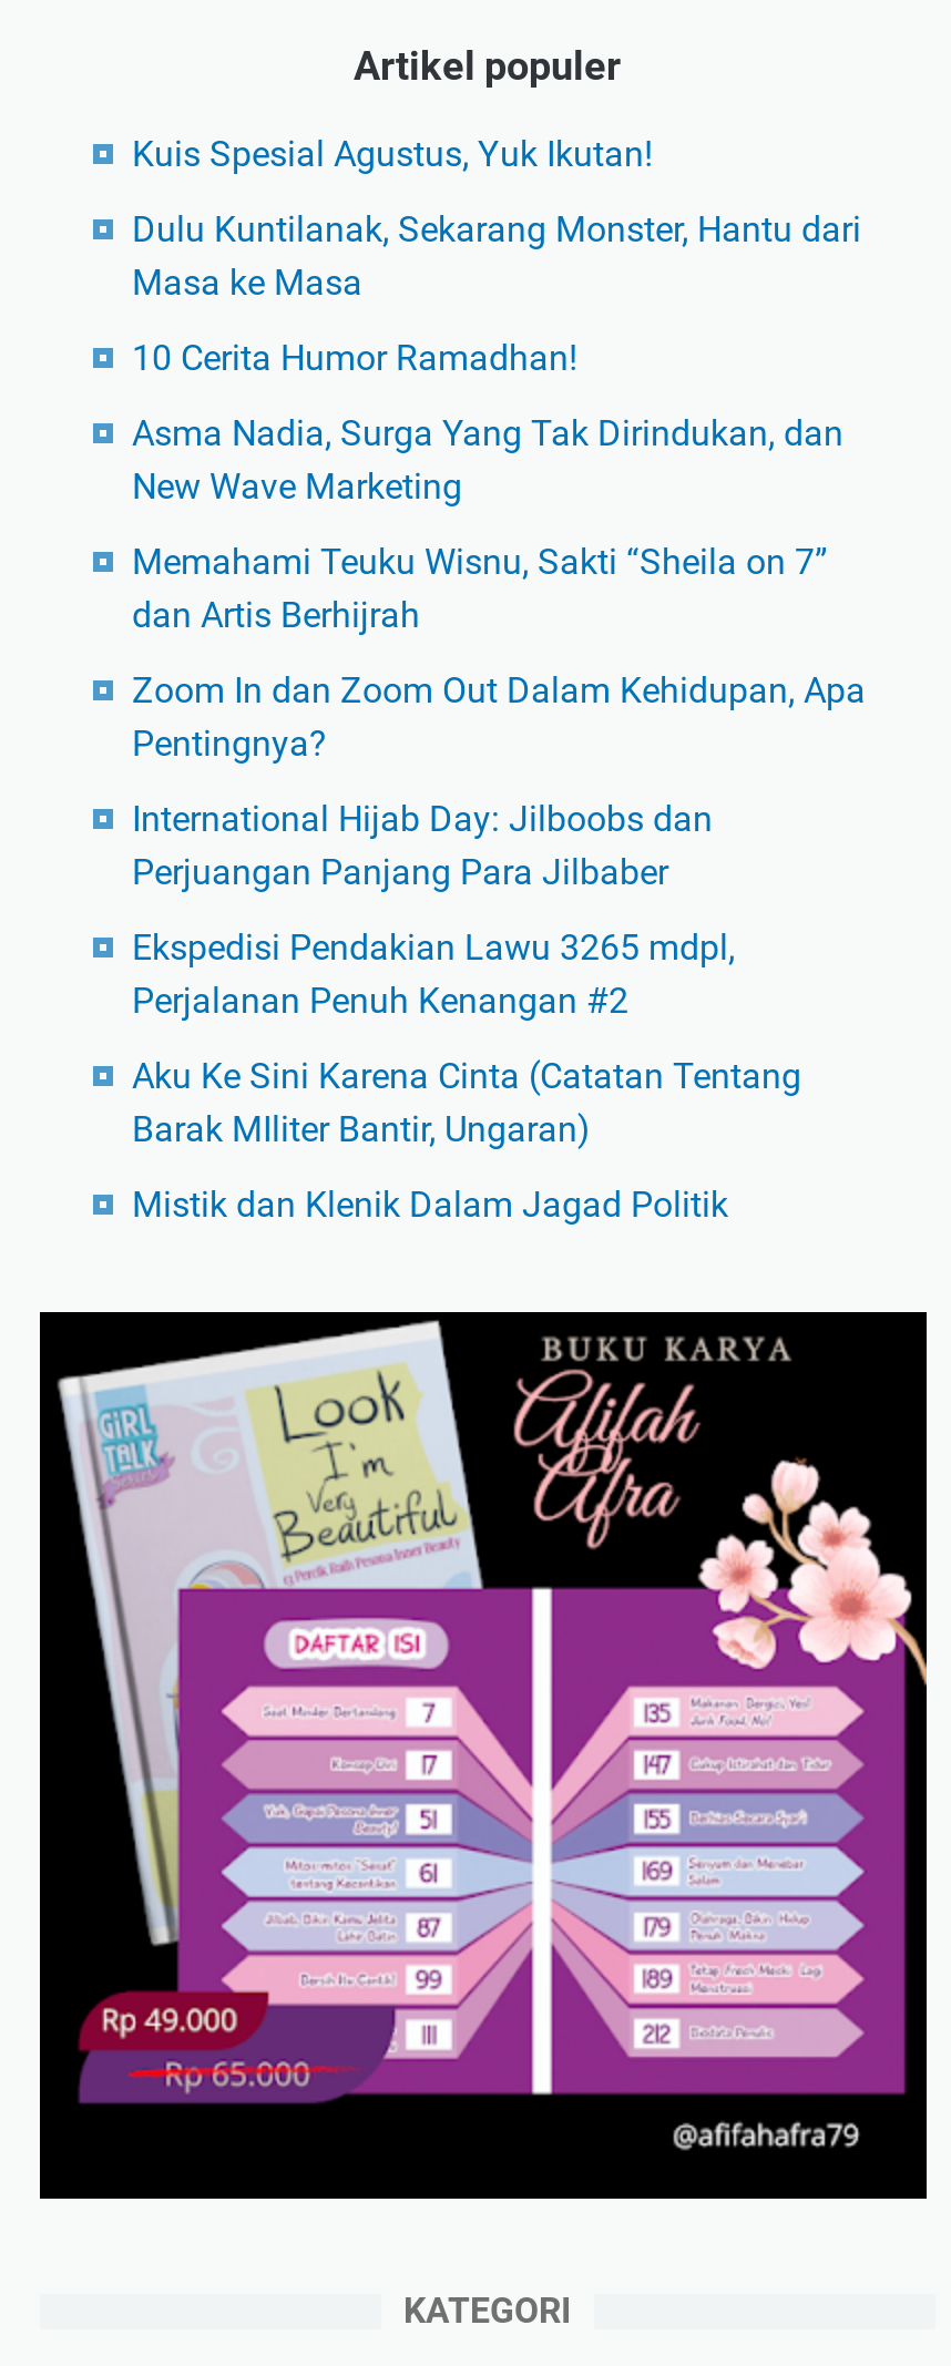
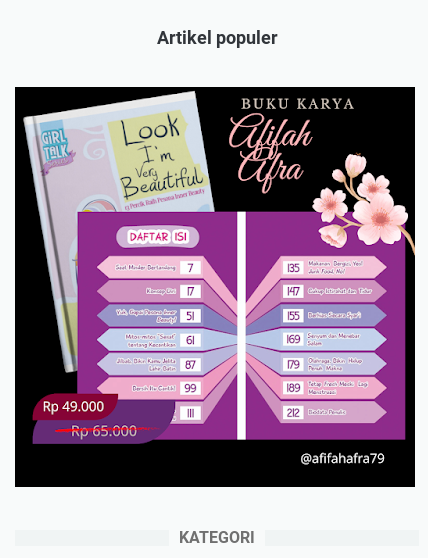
- Kuis Spesial Agustus, Yuk Ikutan!
- Dulu Kuntilanak, Sekarang Monster, Hantu dari
- Masa ke Masa
- 10 Cerita Humor Ramadhan!
- Asma Nadia, Surga Yang Tak Dirindukan, dan
- New Wave Marketing
- Memahami Teuku Wisnu, Sakti “Sheila on 7”
- dan Artis Berhijrah
- Zoom In dan Zoom Out Dalam Kehidupan, Apa
- Pentingnya?
- International Hijab Day: Jilboobs dan
- Perjuangan Panjang Para Jilbaber
- Ekspedisi Pendakian Lawu 3265 mdpl,
- Perjalanan Penuh Kenangan #2
- Aku Ke Sini Karena Cinta (Catatan Tentang
- Barak MIliter Bantir, Ungaran)
- Mistik dan Klenik Dalam Jagad Politik
